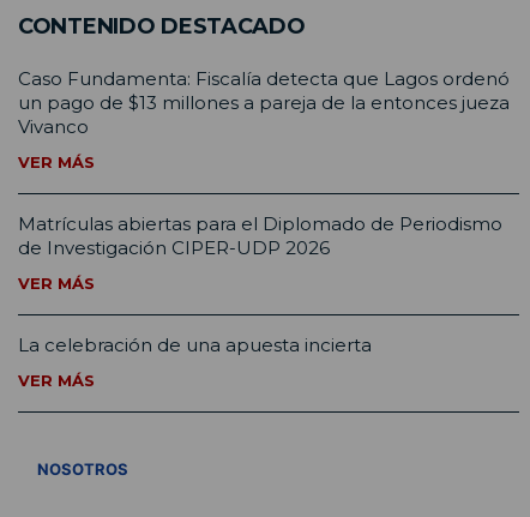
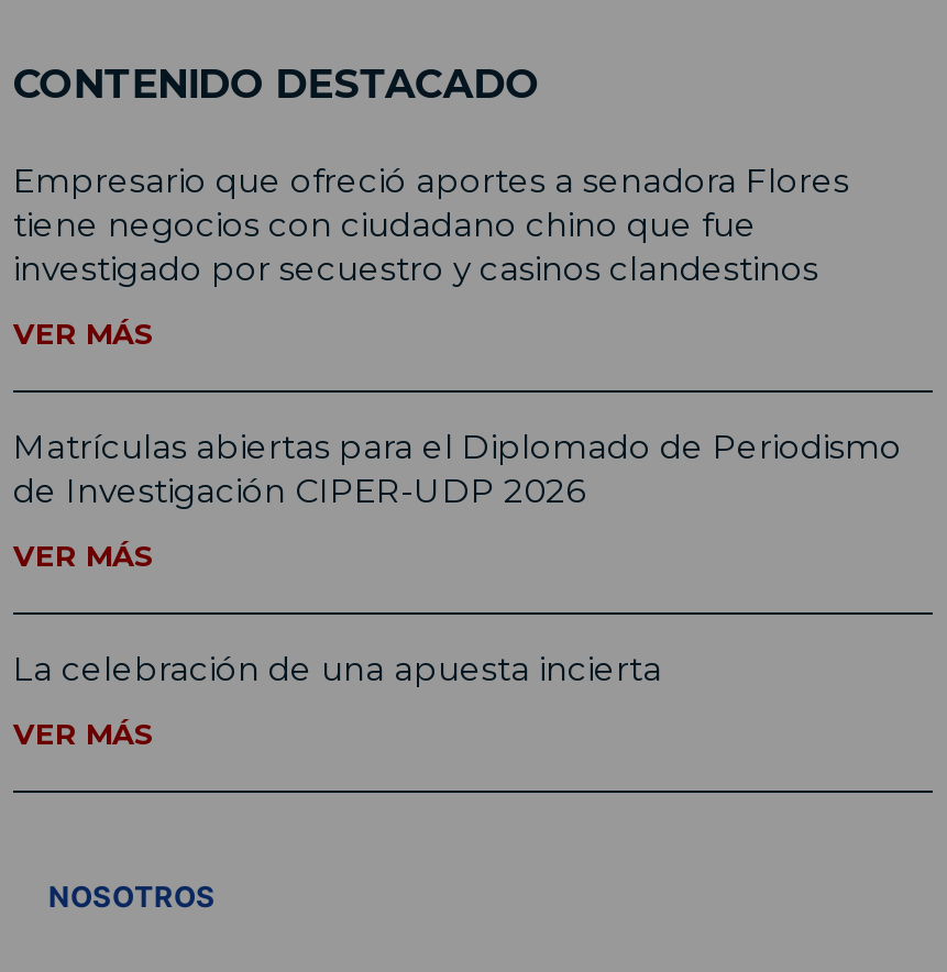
- Caso Fundamenta: Fiscalía detecta que Lagos ordenó
- un pago de $13 millones a pareja de la entonces jueza
- Vivanco
+ Empresario que ofreció aportes a senadora Flores
+ tiene negocios con ciudadano chino que fue
+ investigado por secuestro y casinos clandestinos
